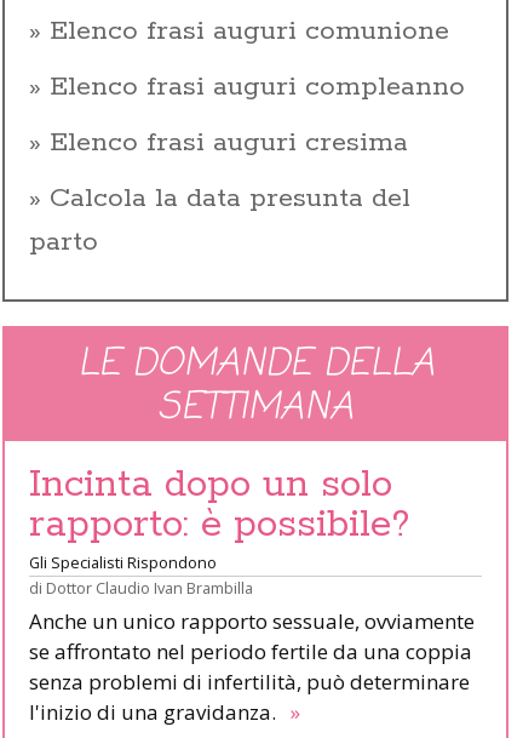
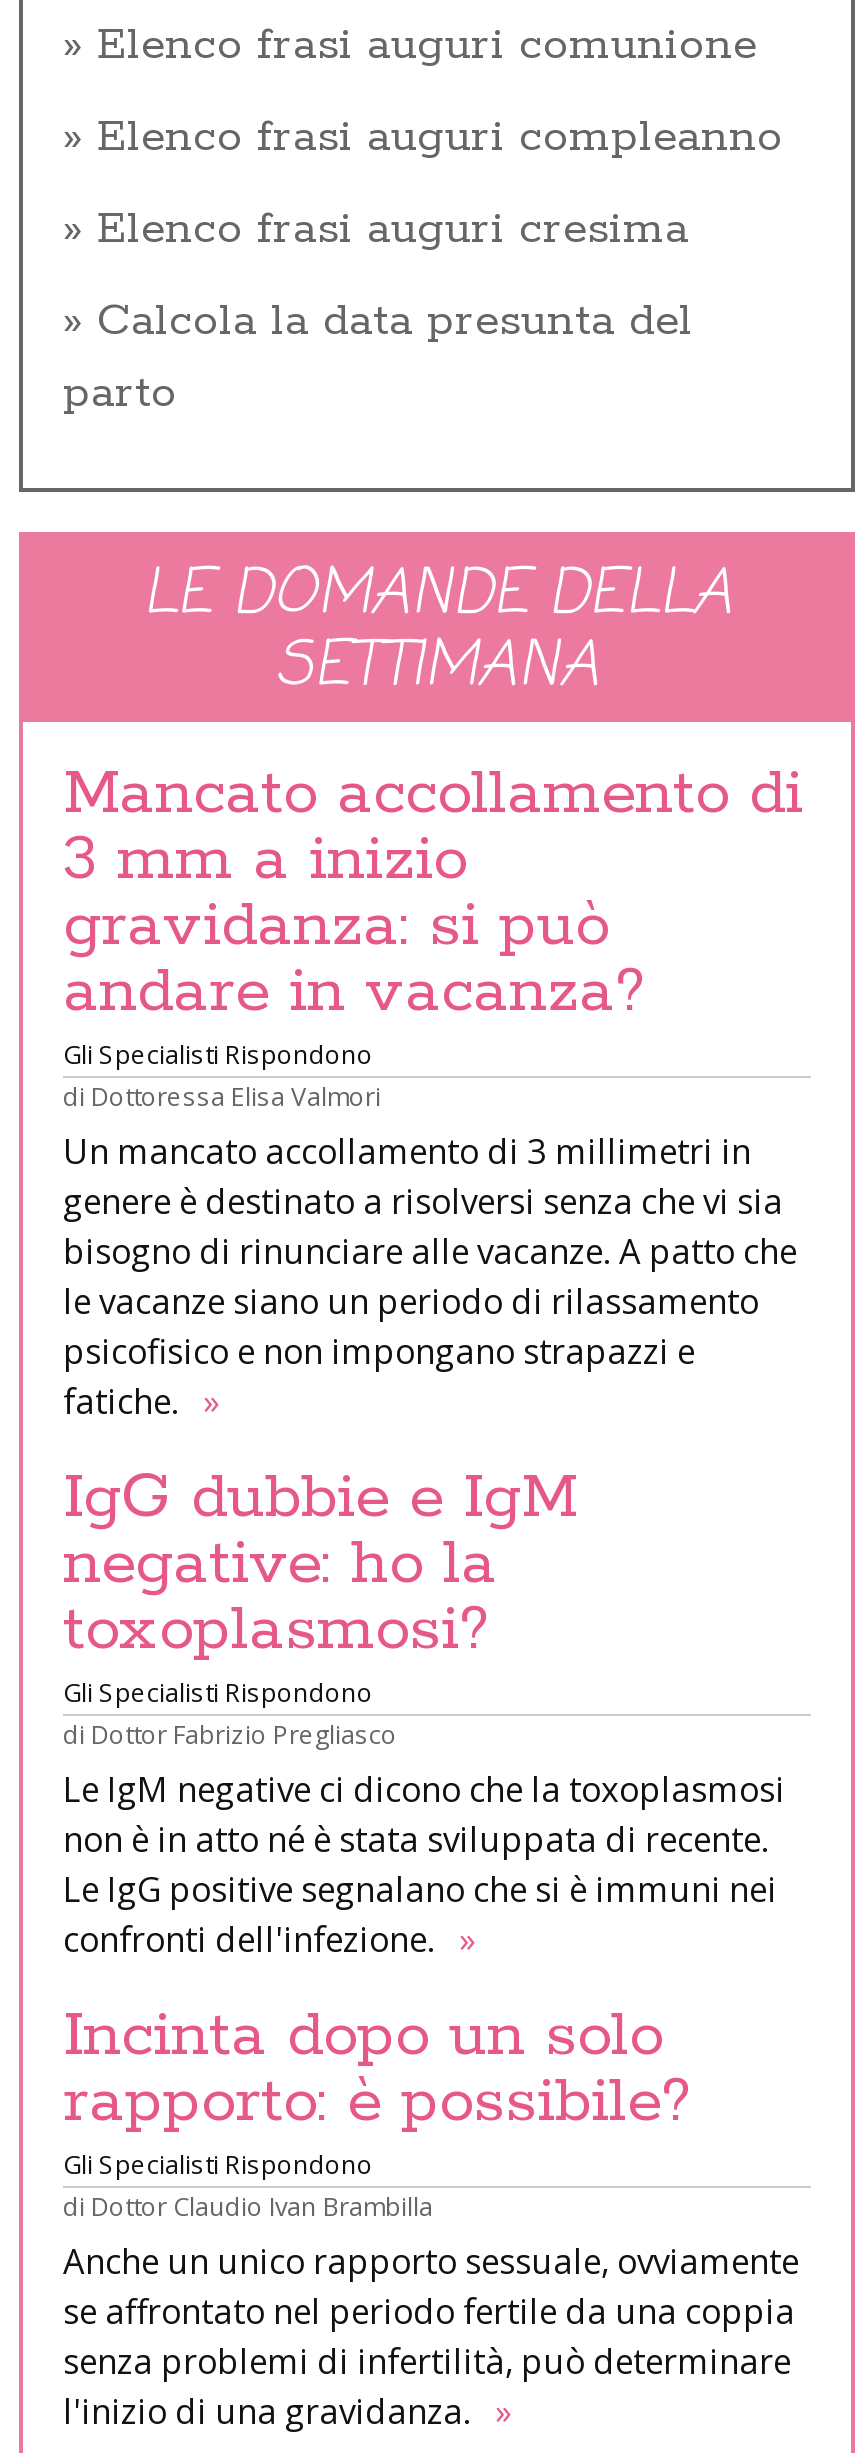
+ Mancato accollamento di
+ 3 mm a inizio
+ gravidanza: si può
+ andare in vacanza?
+ Gli Specialisti Rispondono
+ di Dottoressa Elisa Valmori
+ Un mancato accollamento di 3 millimetri in
+ genere è destinato a risolversi senza che vi sia
+ bisogno di rinunciare alle vacanze. A patto che
+ le vacanze siano un periodo di rilassamento
+ psicofisico e non impongano strapazzi e
+ fatiche.»
+ IgG dubbie e IgM
+ negative: ho la
+ toxoplasmosi?
+ Gli Specialisti Rispondono
+ di Dottor Fabrizio Pregliasco
+ Le IgM negative ci dicono che la toxoplasmosi
+ non è in atto né è stata sviluppata di recente.
+ Le IgG positive segnalano che si è immuni nei
+ confronti dell'infezione.»
